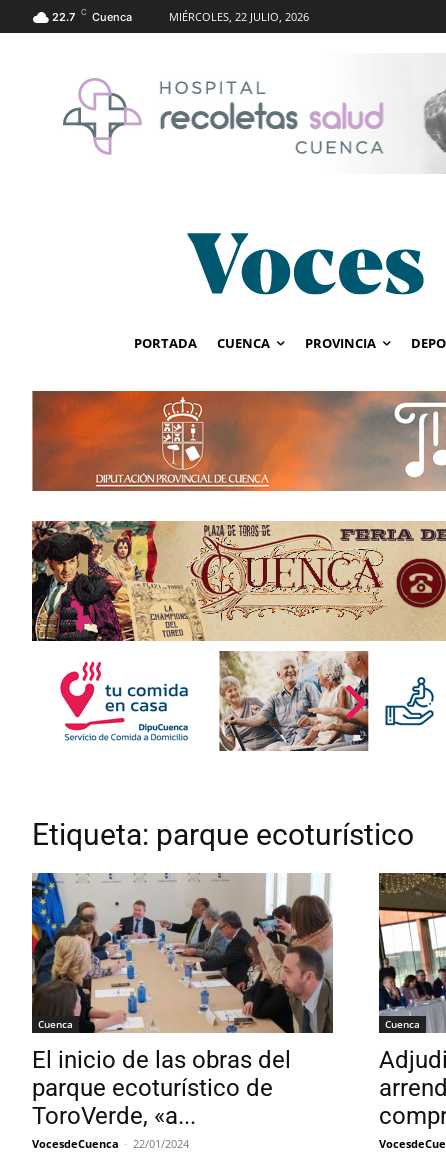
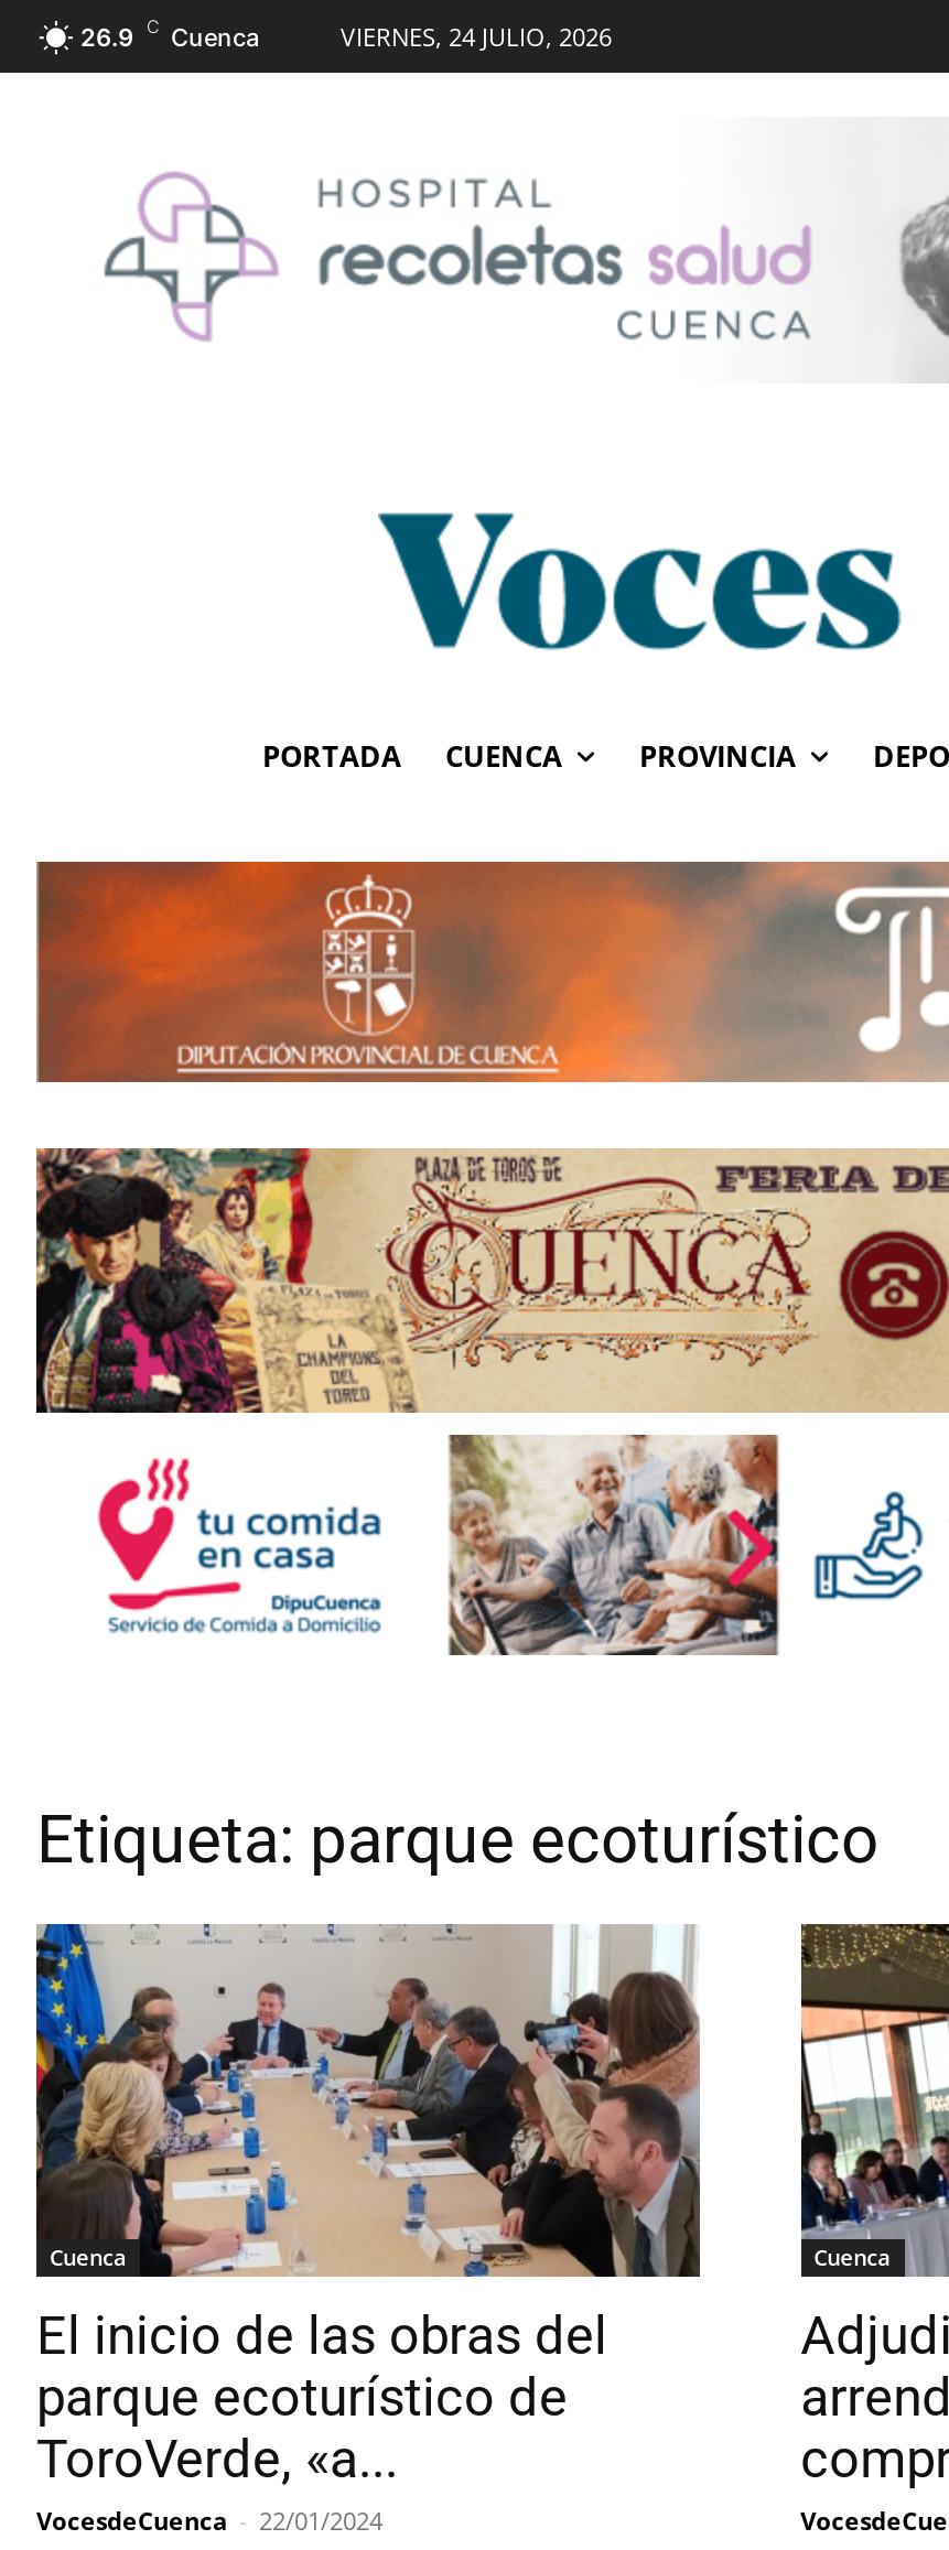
- 22.7 C Cuenca
+ 26.9 C Cuenca

- MIÉRCOLES, 22 JULIO, 2026
+ VIERNES, 24 JULIO, 2026
